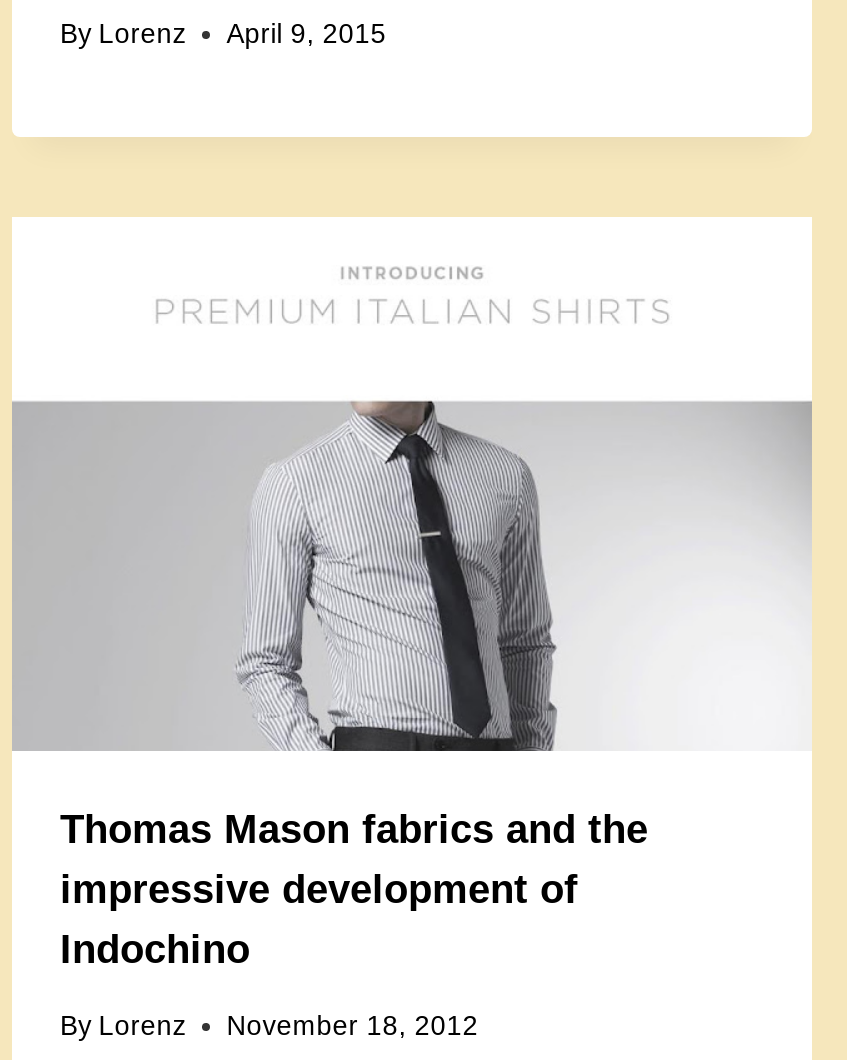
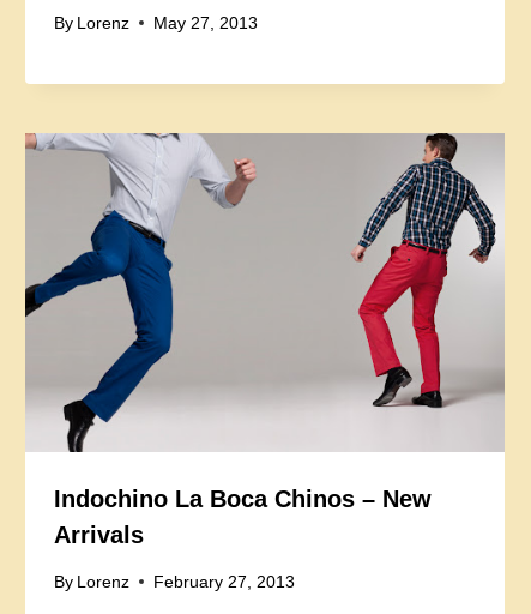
- By Lorenz April 9, 2015
+ By Lorenz May 27, 2013

- [image]
- Thomas Mason fabrics and the
- impressive development of
- Indochino
+ [image]
+ Indochino La Boca Chinos – New
+ Arrivals

- By Lorenz November 18, 2012
+ By Lorenz February 27, 2013
